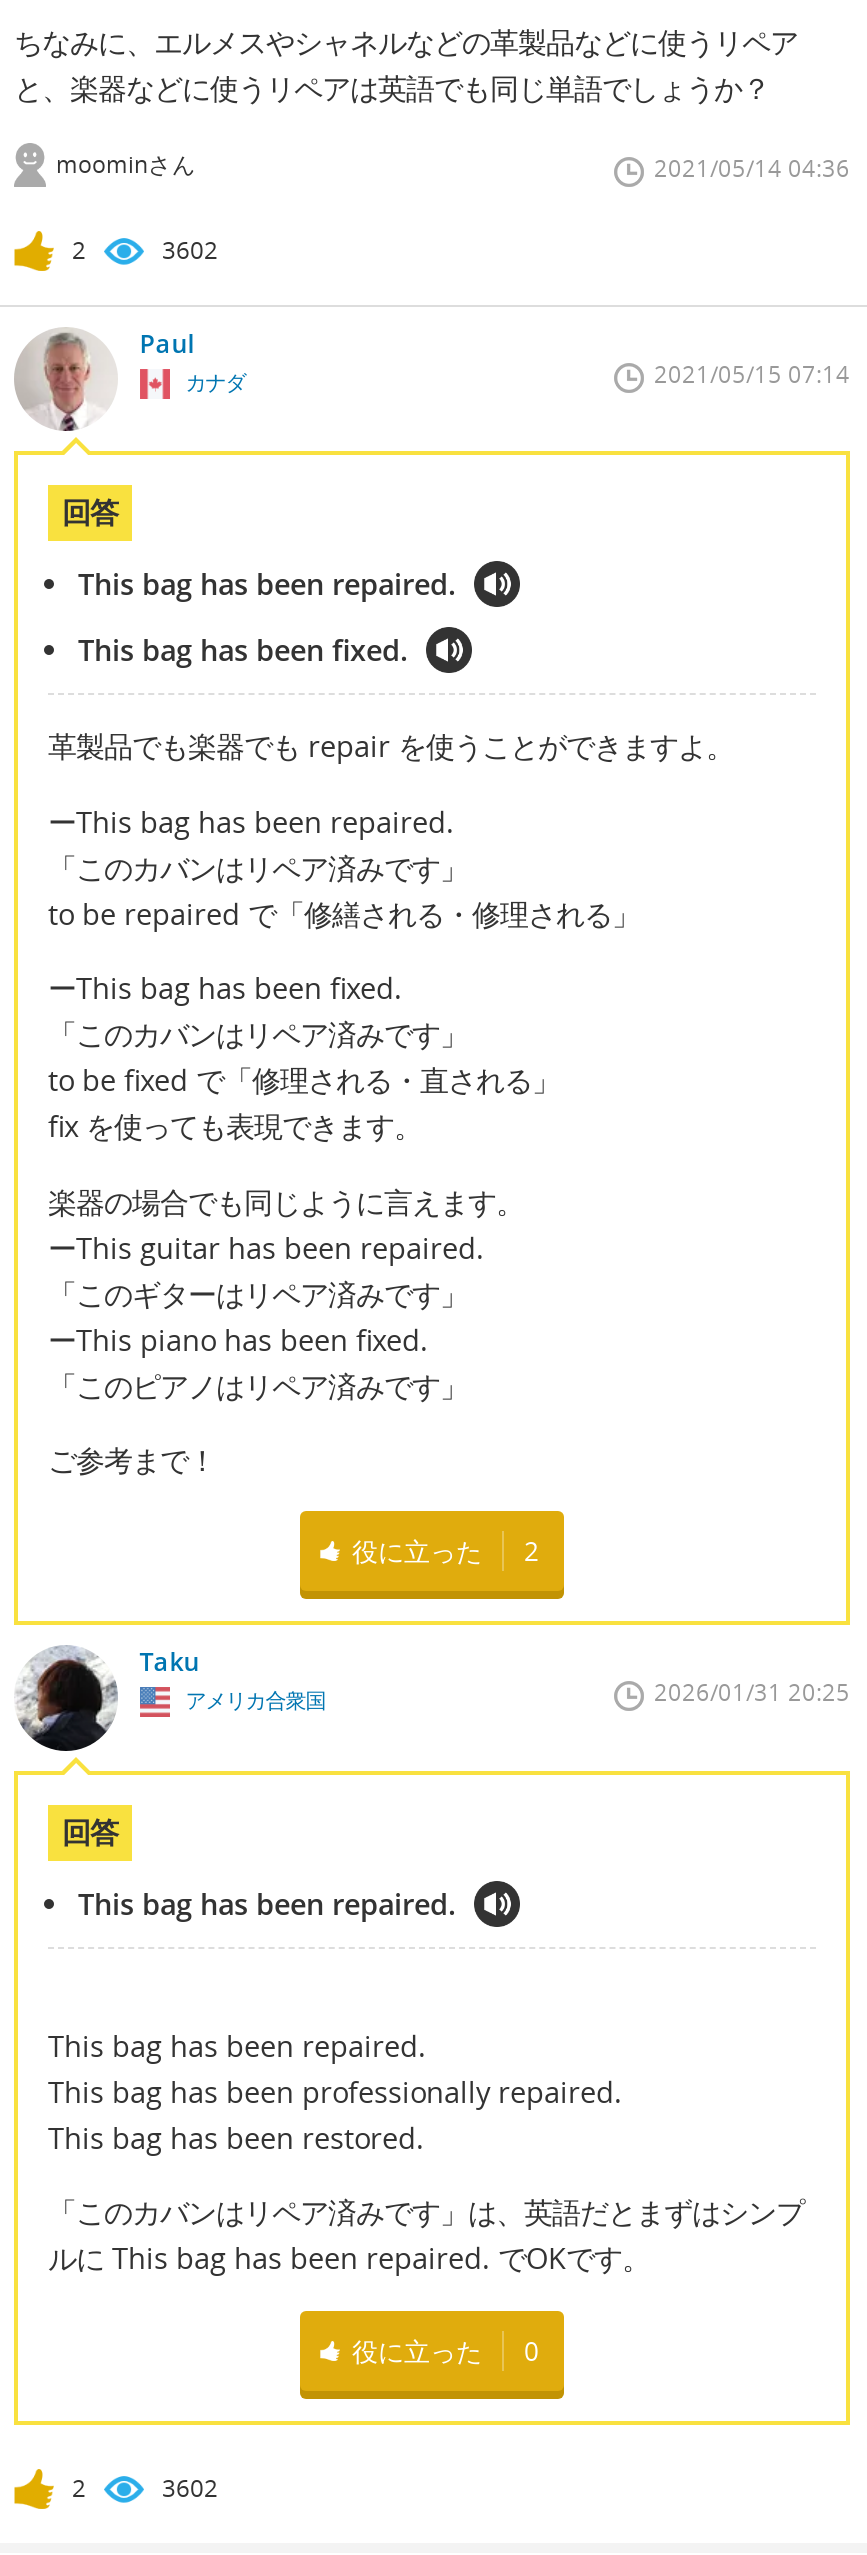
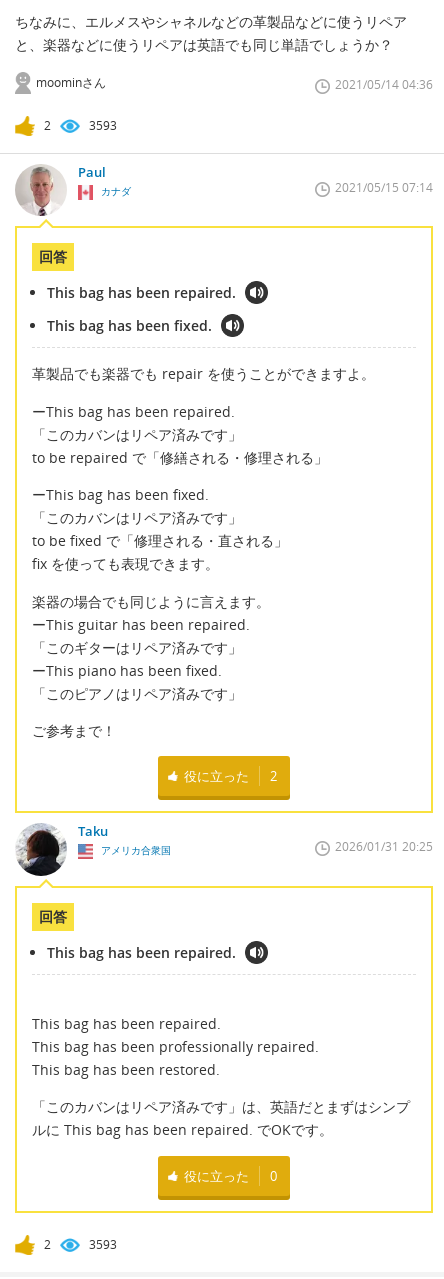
- 3602
+ 3593

- 3602
+ 3593
